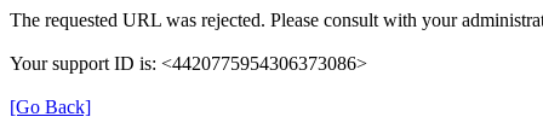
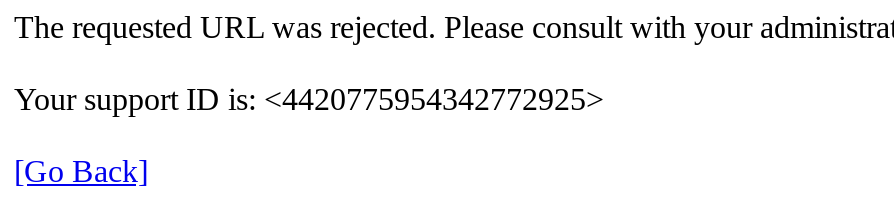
- Your support ID is: <4420775954306373086>
+ Your support ID is: <4420775954342772925>
